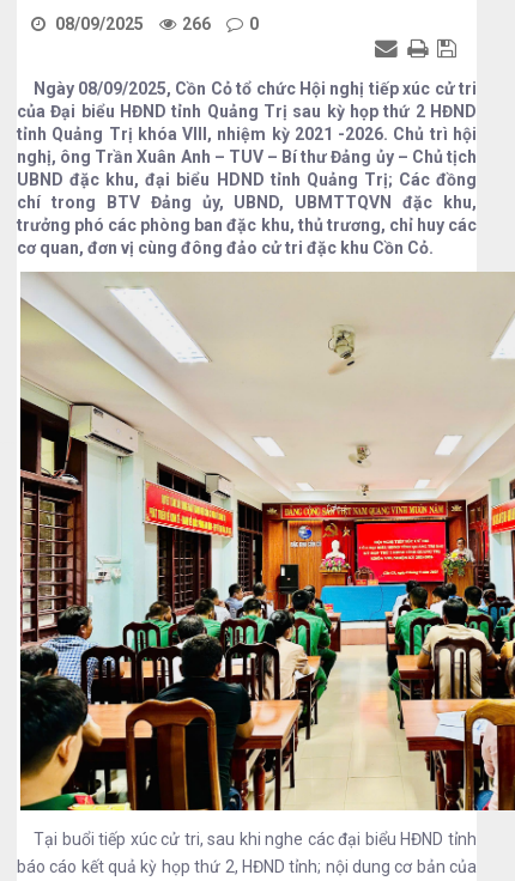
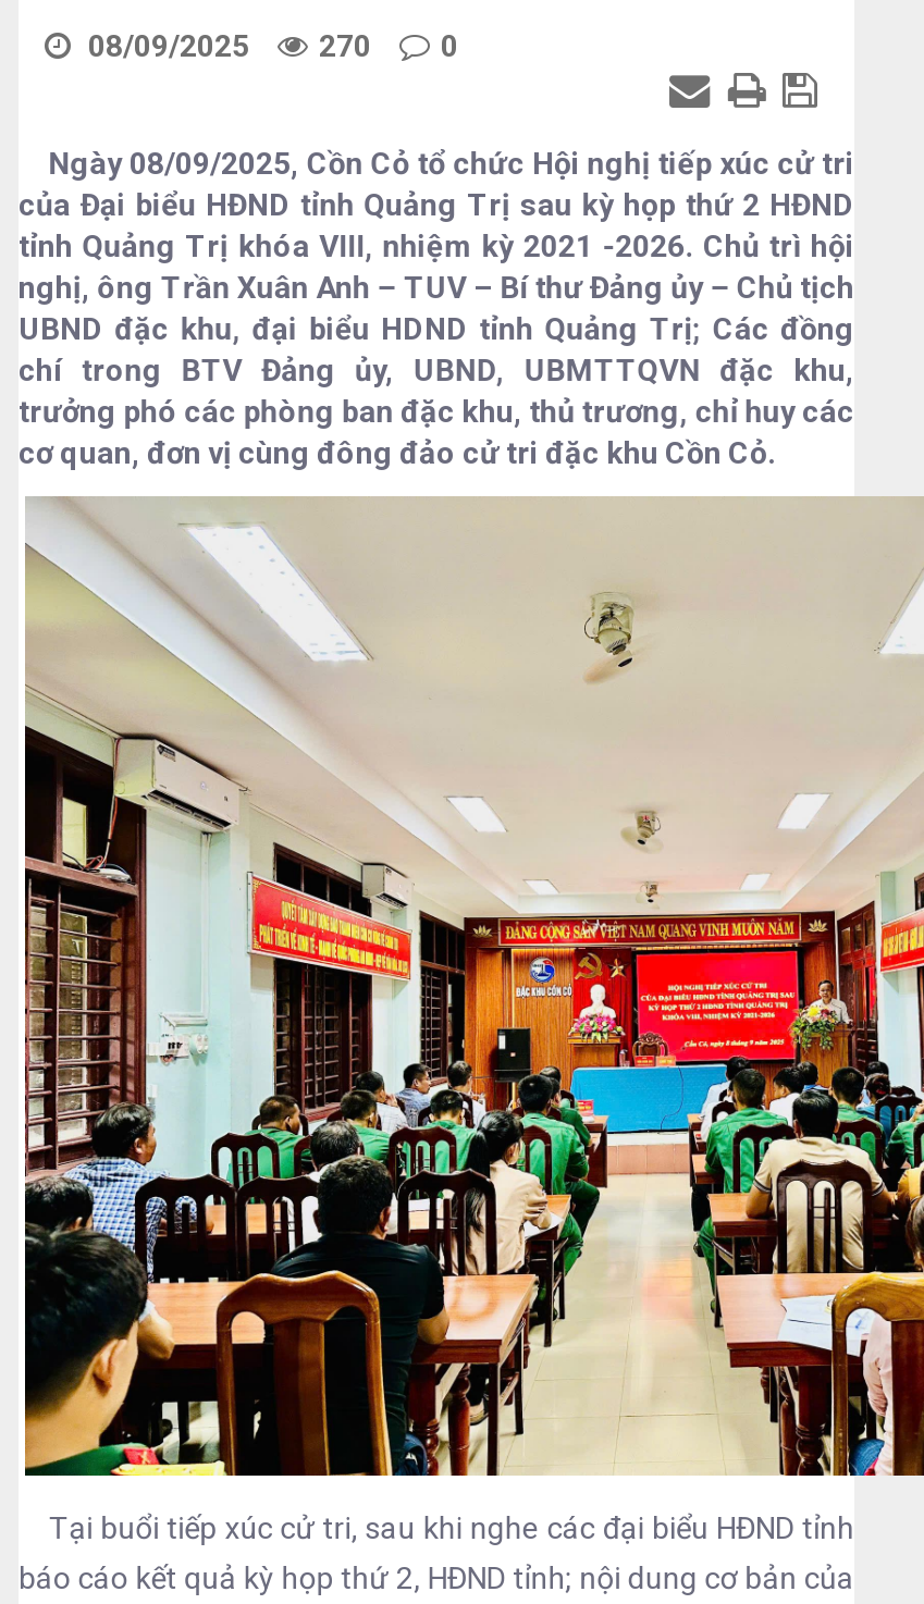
- 08/09/2025 266 0
+ 08/09/2025 270 0
